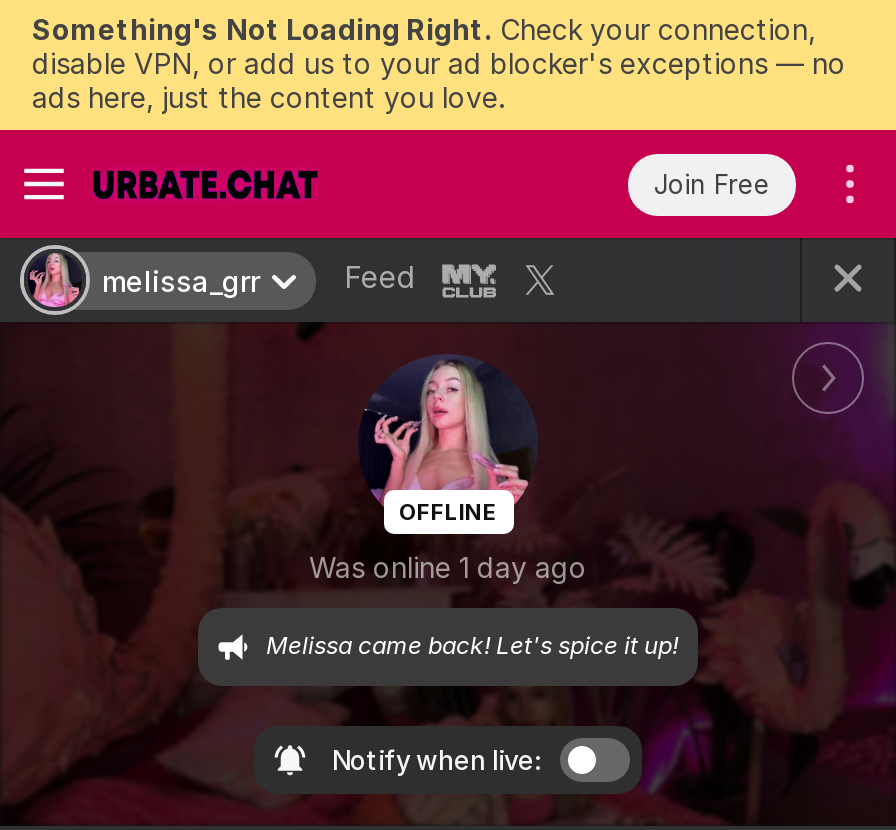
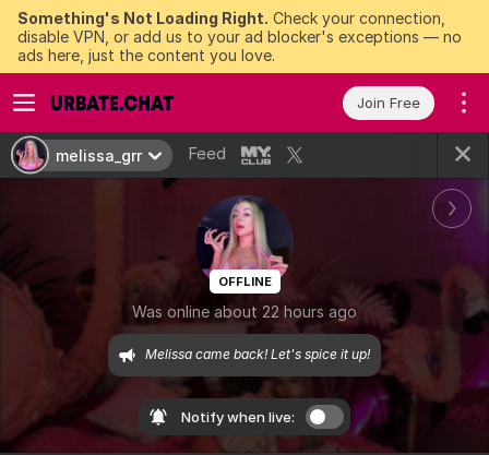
- Was online 1 day ago
+ Was online about 22 hours ago
